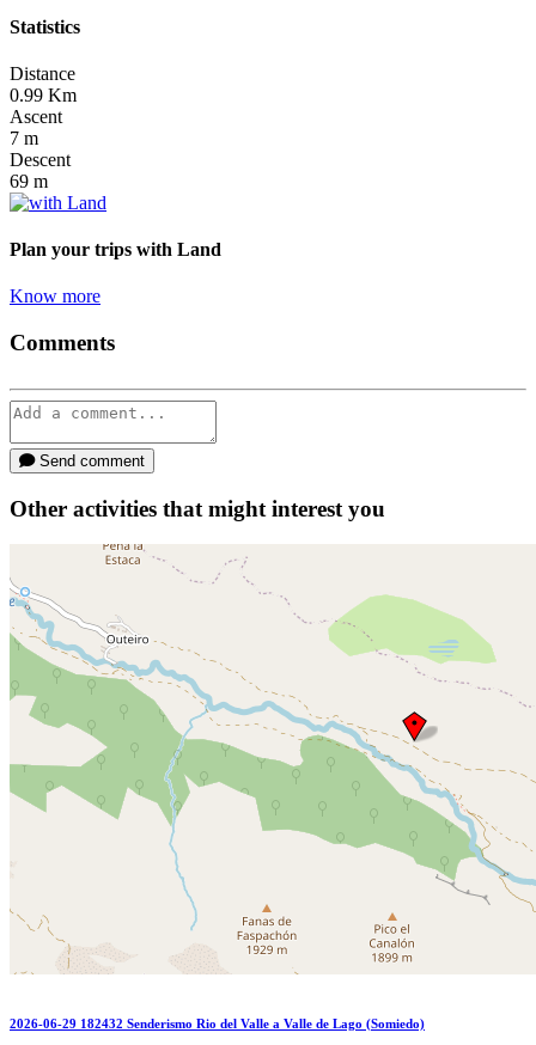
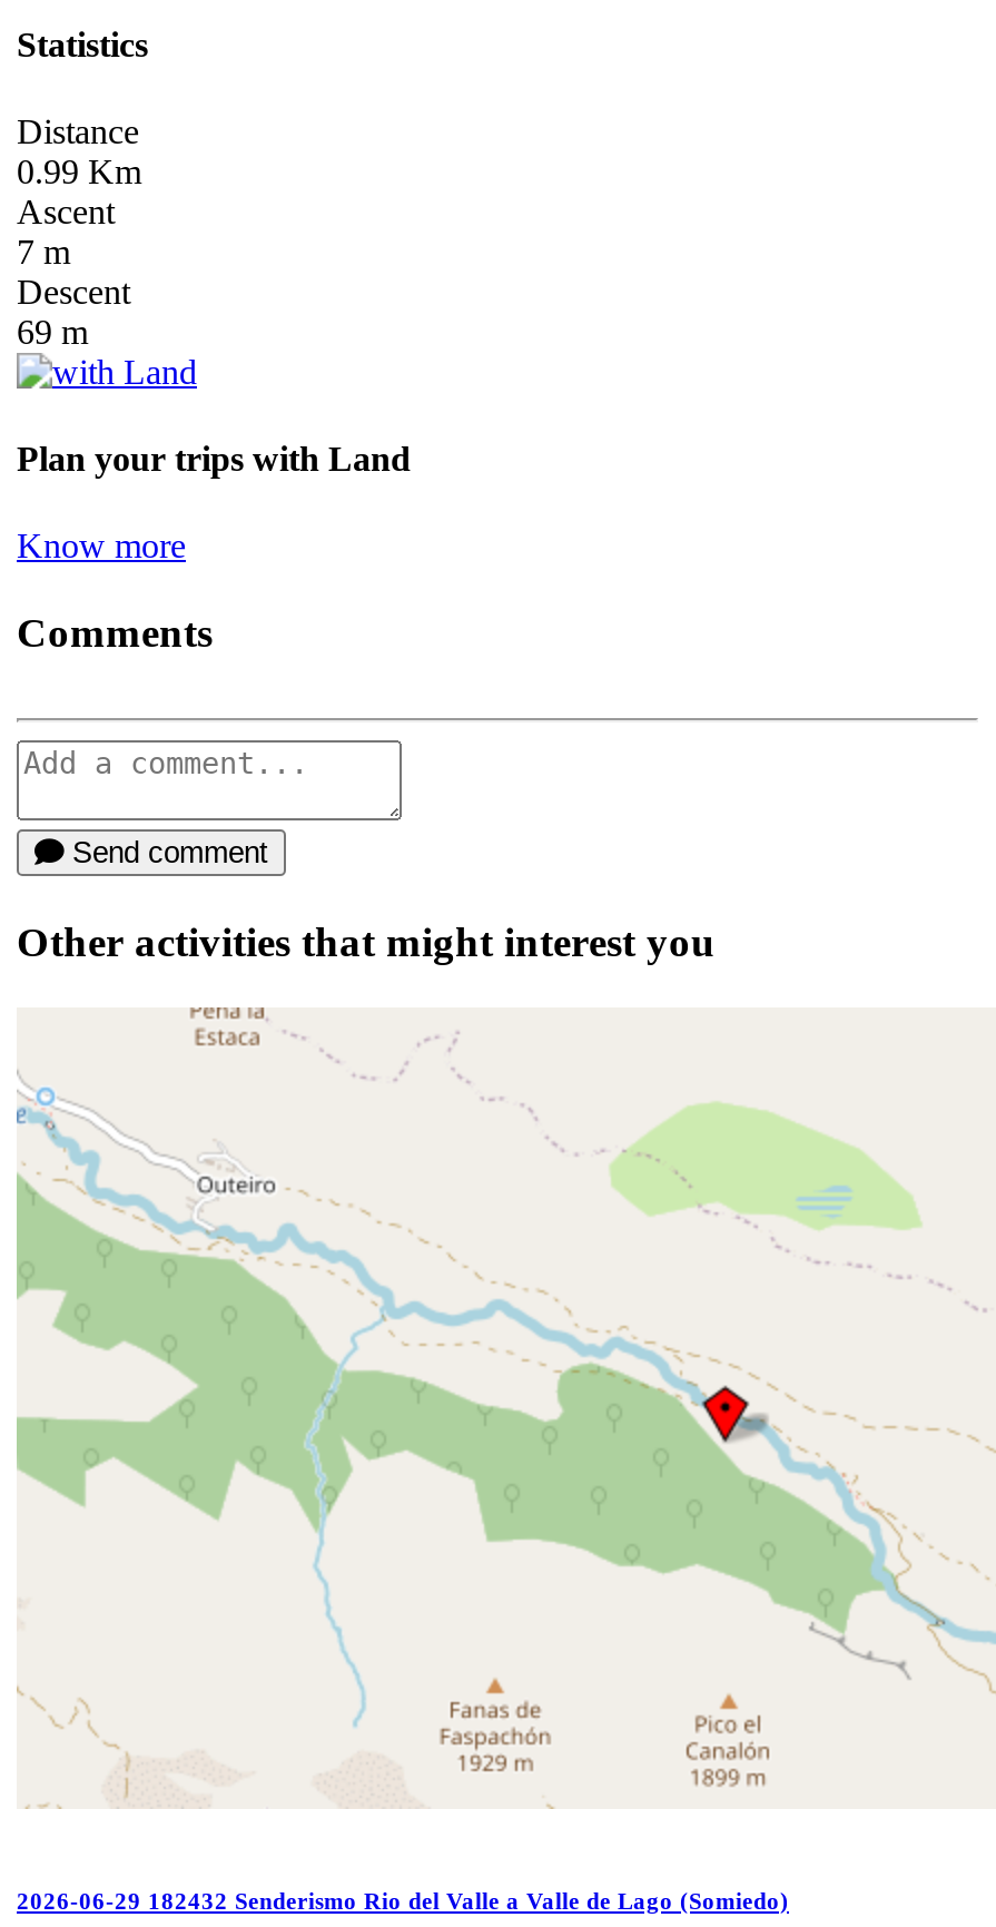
- [image]
+ [image]
